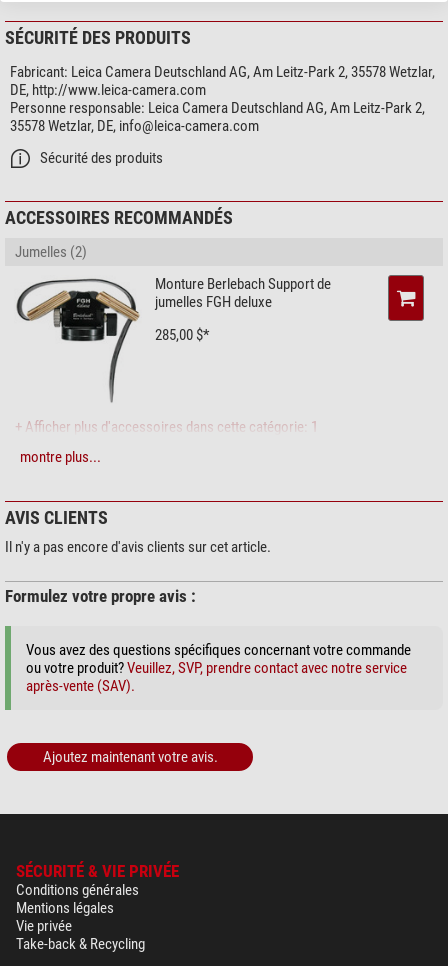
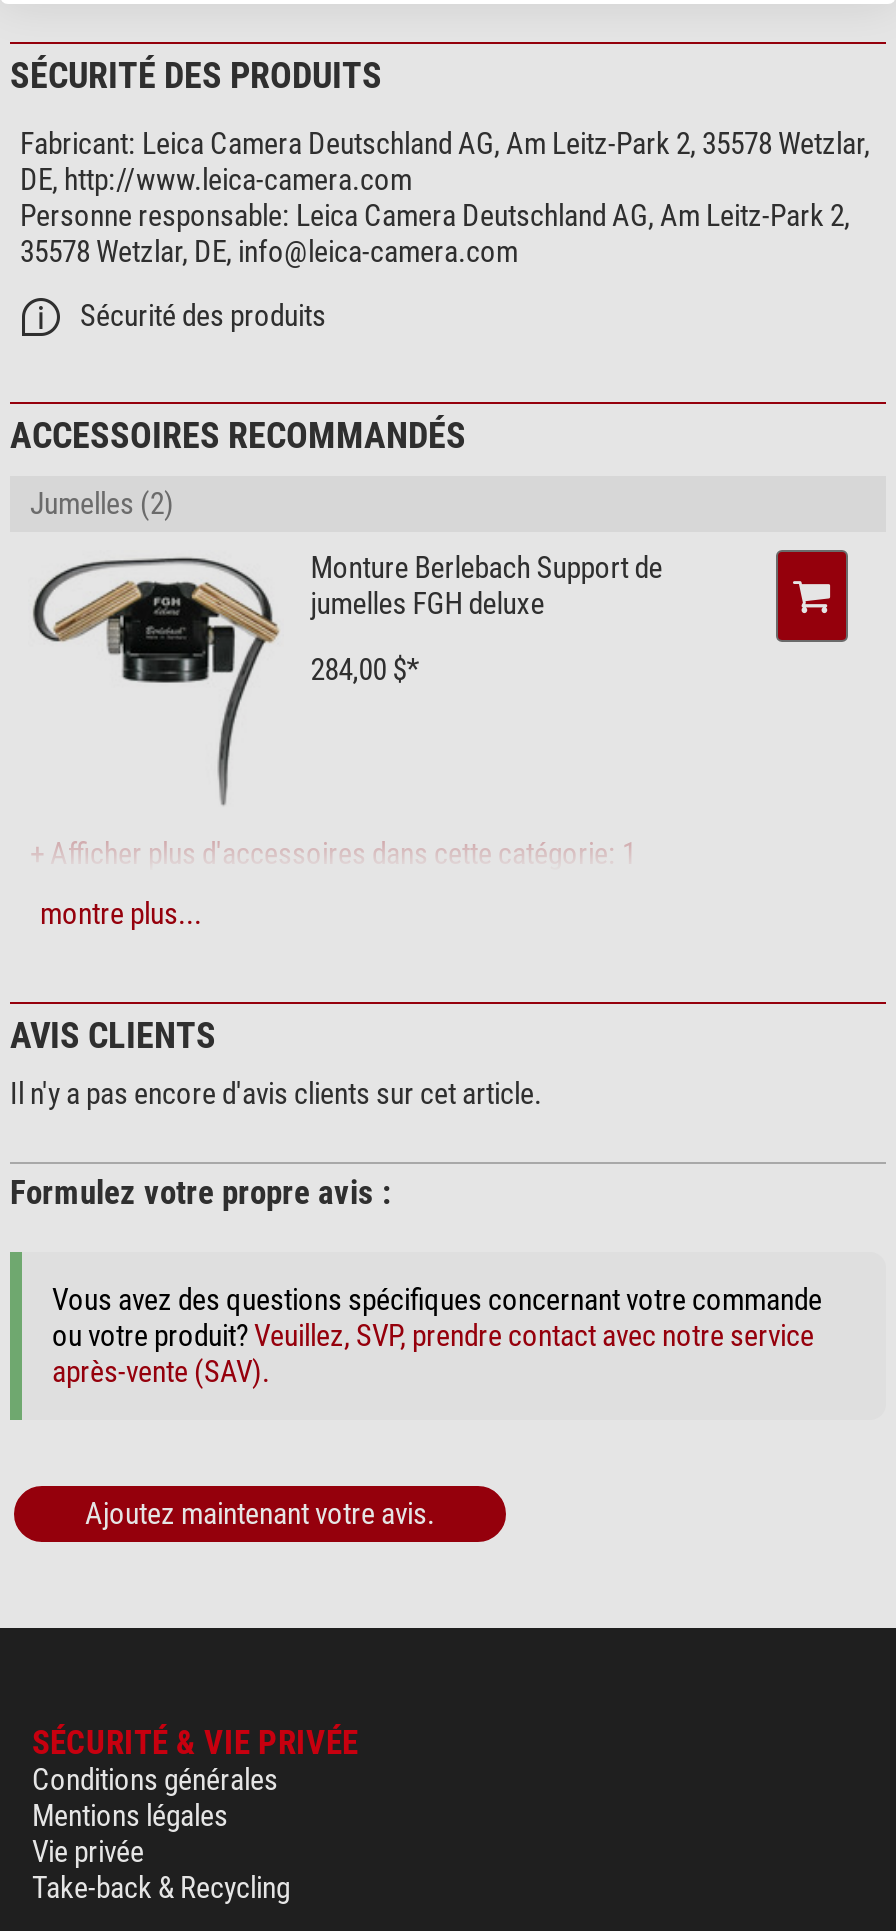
- 285,00 $*
+ 284,00 $*
